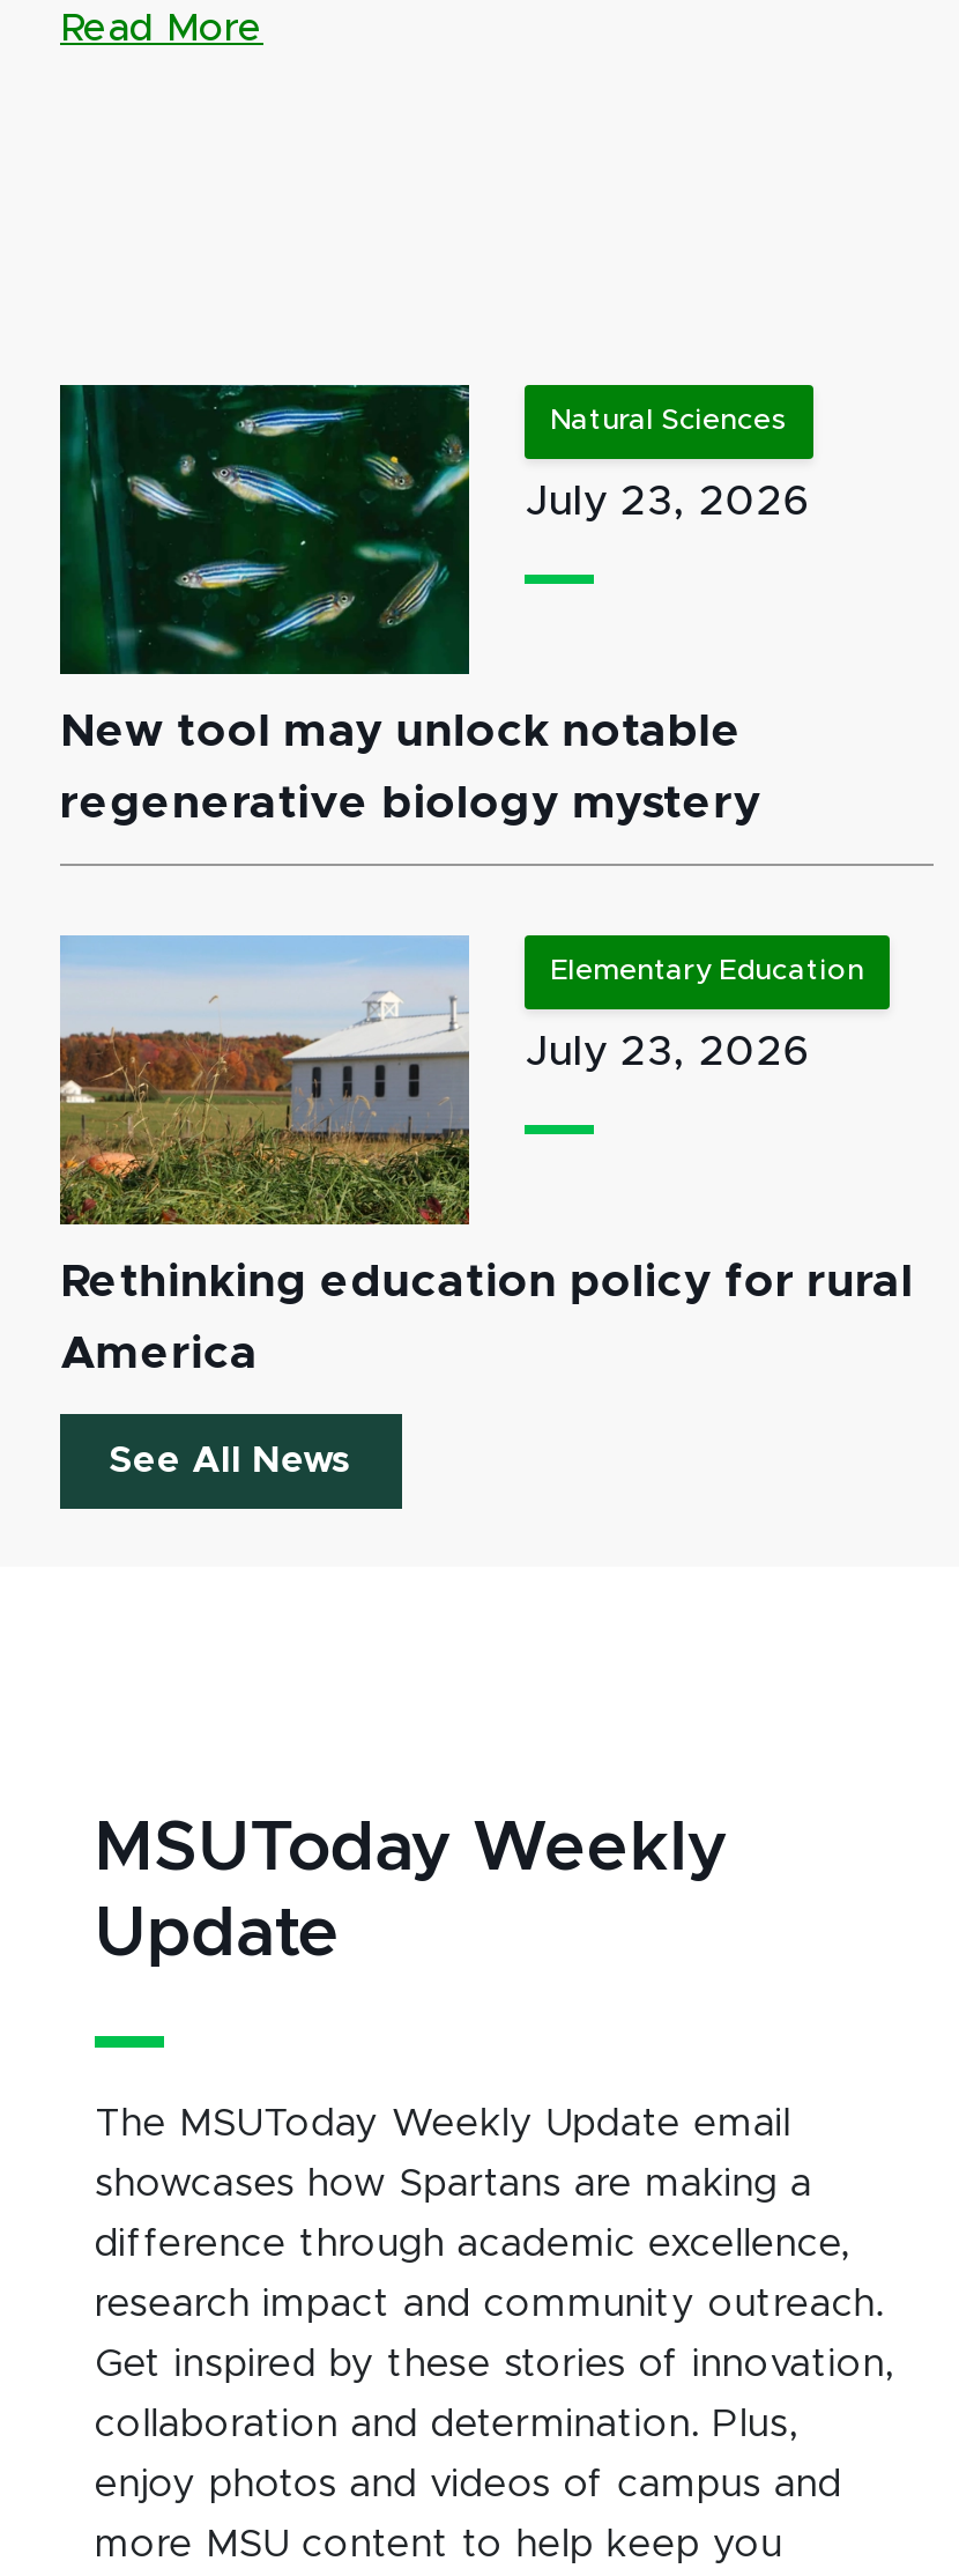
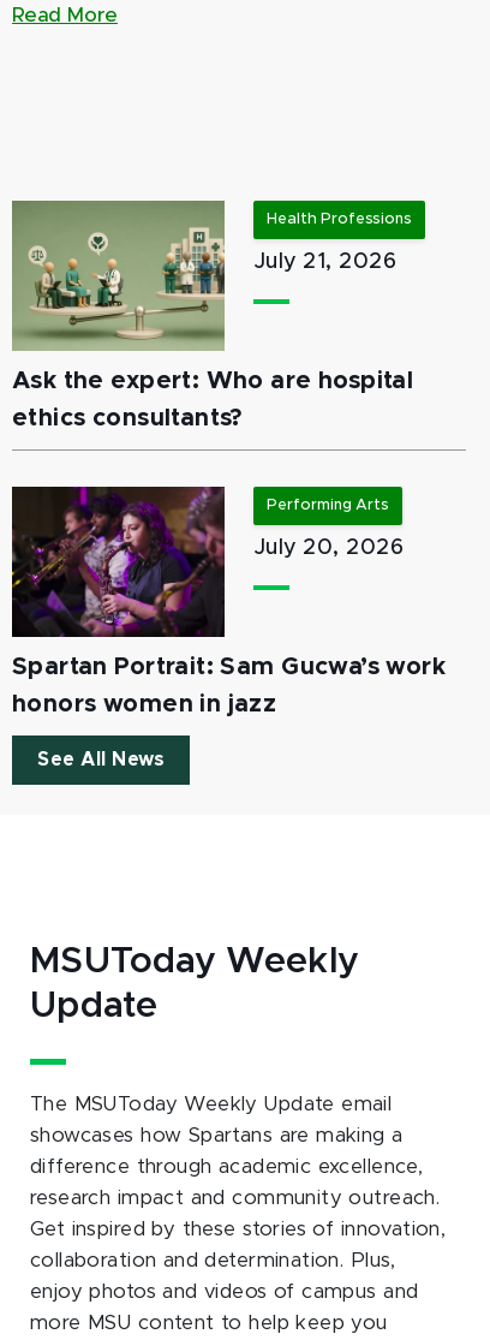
- [image]
- New tool may unlock notable
+ [image]
+ Ask the expert: Who are hospital

- Natural Sciences
+ Health Professions

- July 23, 2026
+ July 21, 2026

- regenerative biology mystery
+ ethics consultants?

- [image]
- Rethinking education policy for rural
+ [image]
+ Spartan Portrait: Sam Gucwa’s work

- Elementary Education
+ Performing Arts

- July 23, 2026
+ July 20, 2026

- America
+ honors women in jazz
